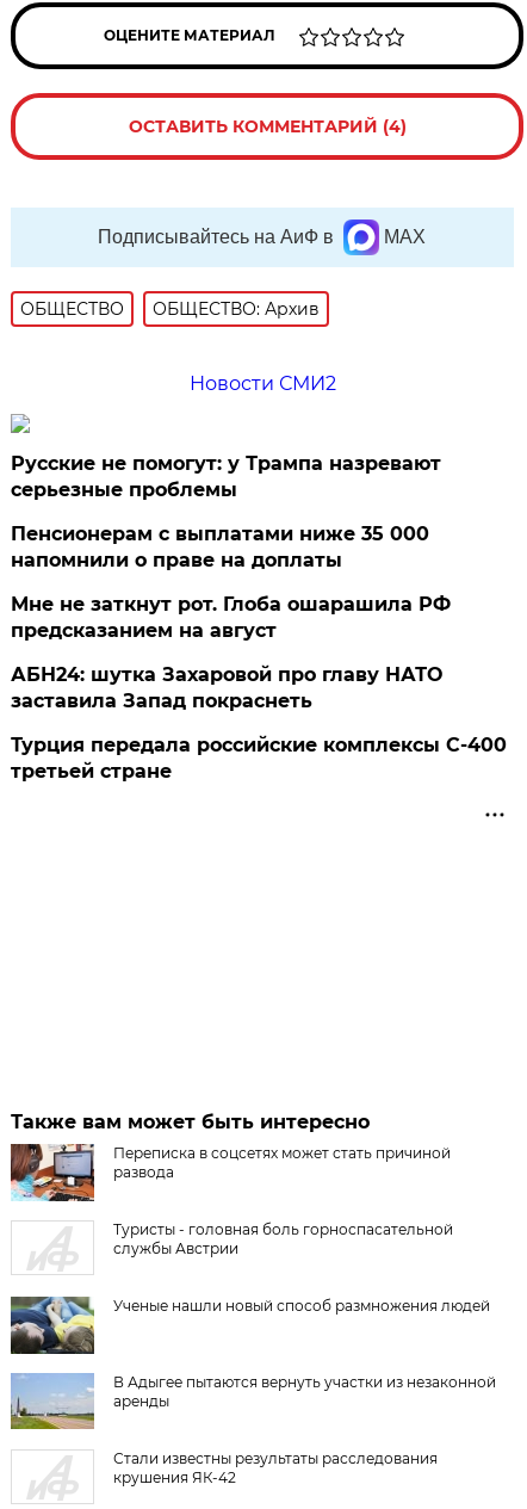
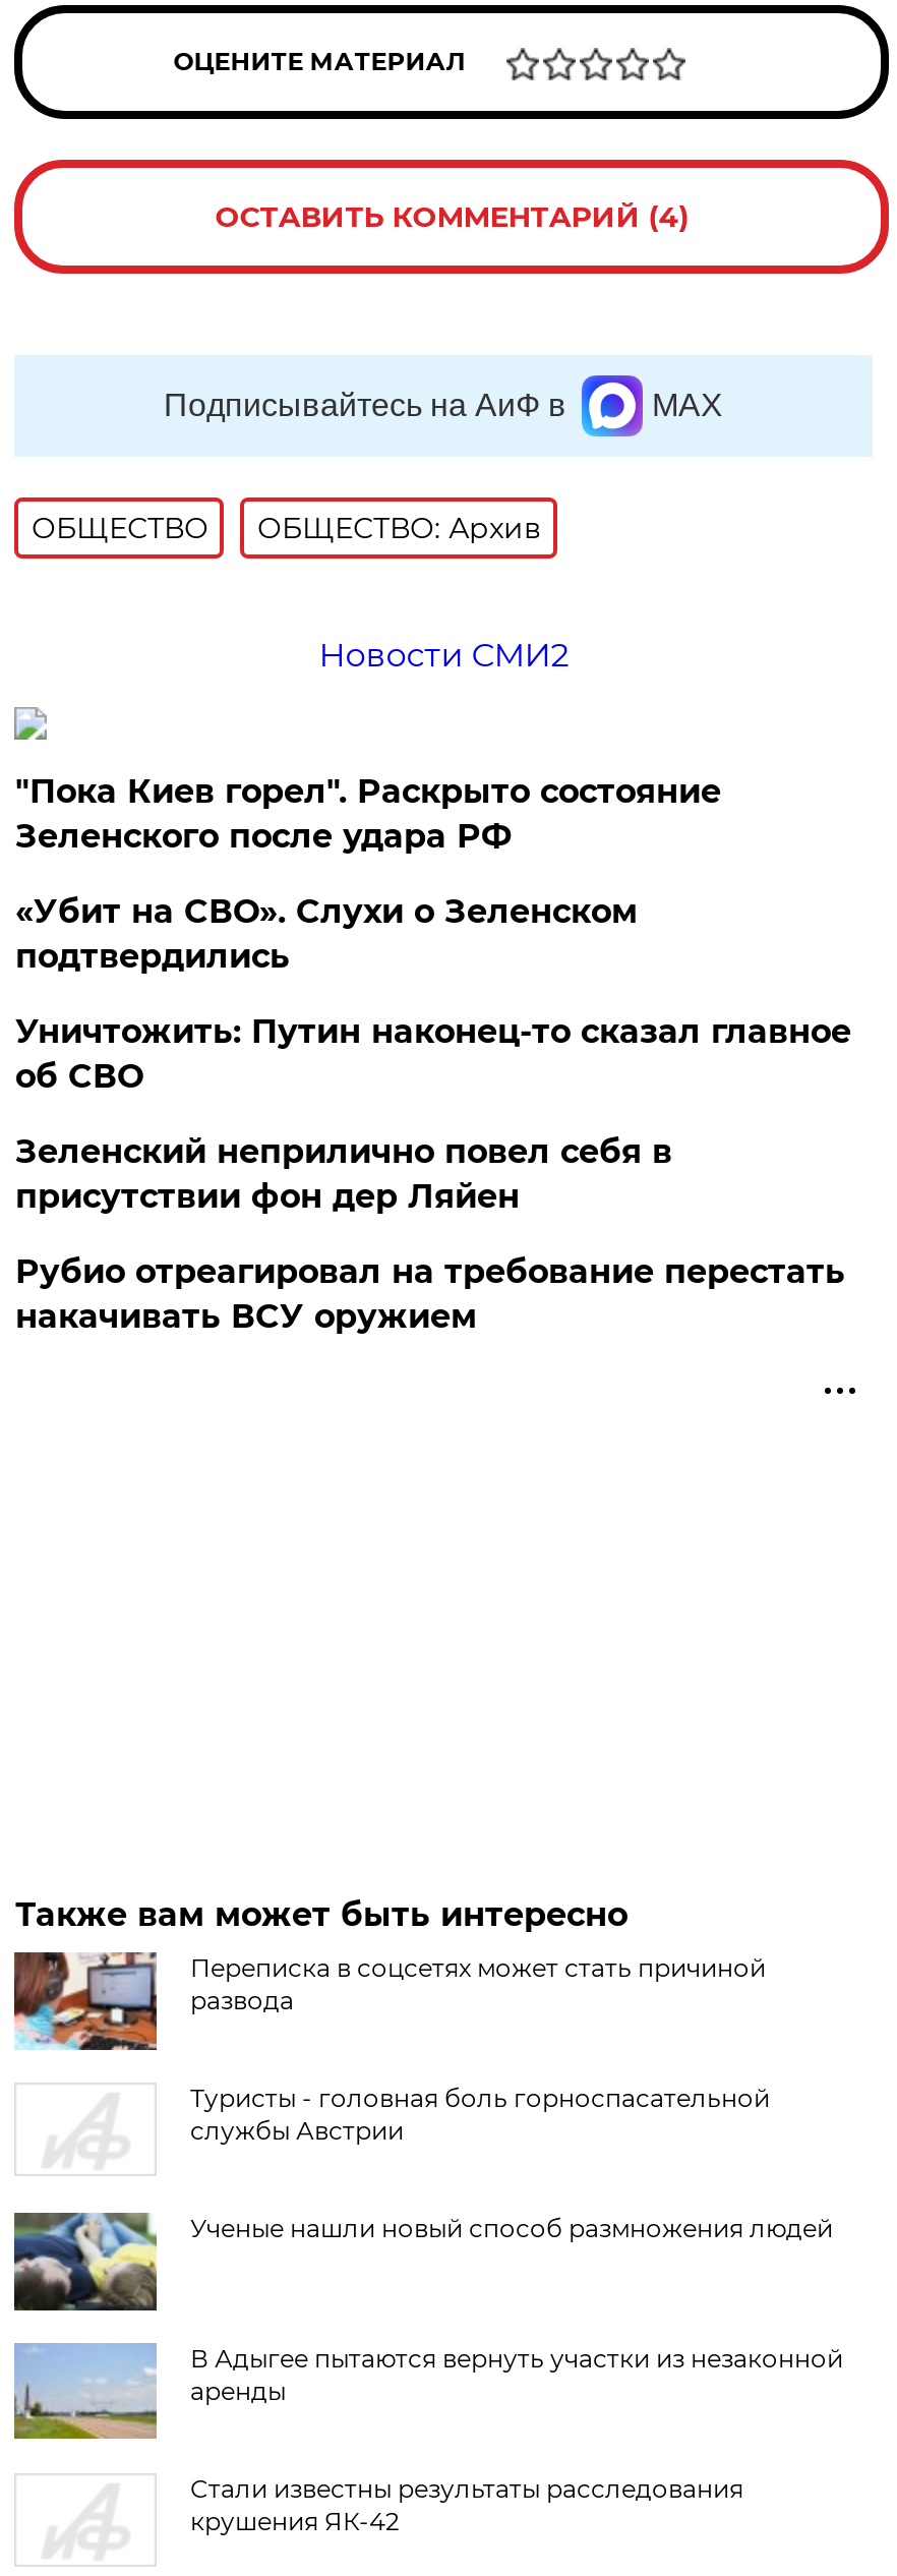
- Русские не помогут: у Трампа назревают
- серьезные проблемы
+ "Пока Киев горел". Раскрыто состояние
+ Зеленского после удара РФ

- Пенсионерам с выплатами ниже 35 000
- напомнили о праве на доплаты
+ «Убит на СВО». Слухи о Зеленском
+ подтвердились

- Мне не заткнут рот. Глоба ошарашила РФ
- предсказанием на август
+ Уничтожить: Путин наконец-то сказал главное
+ об СВО

- АБН24: шутка Захаровой про главу НАТО
- заставила Запад покраснеть
+ Зеленский неприлично повел cебя в
+ присутствии фон дер Ляйен

- Турция передала российские комплексы С-400
- третьей стране
+ Рубио отреагировал на требование перестать
+ накачивать ВСУ оружием
